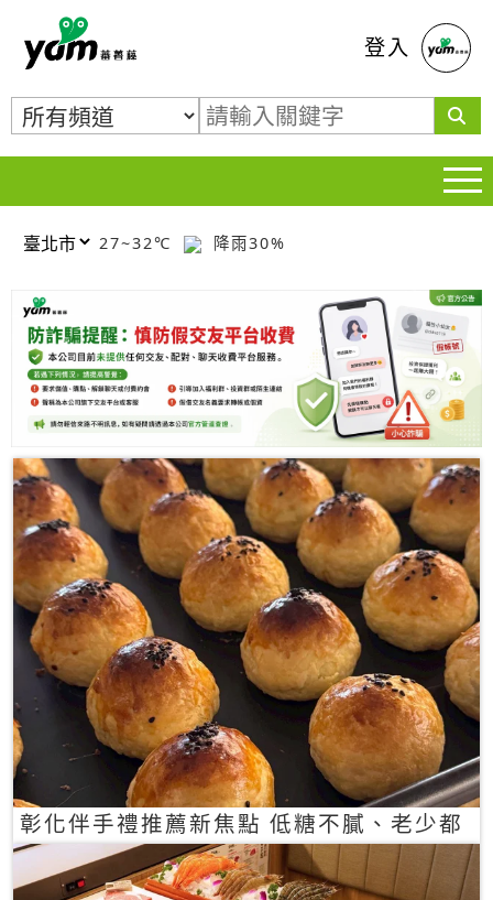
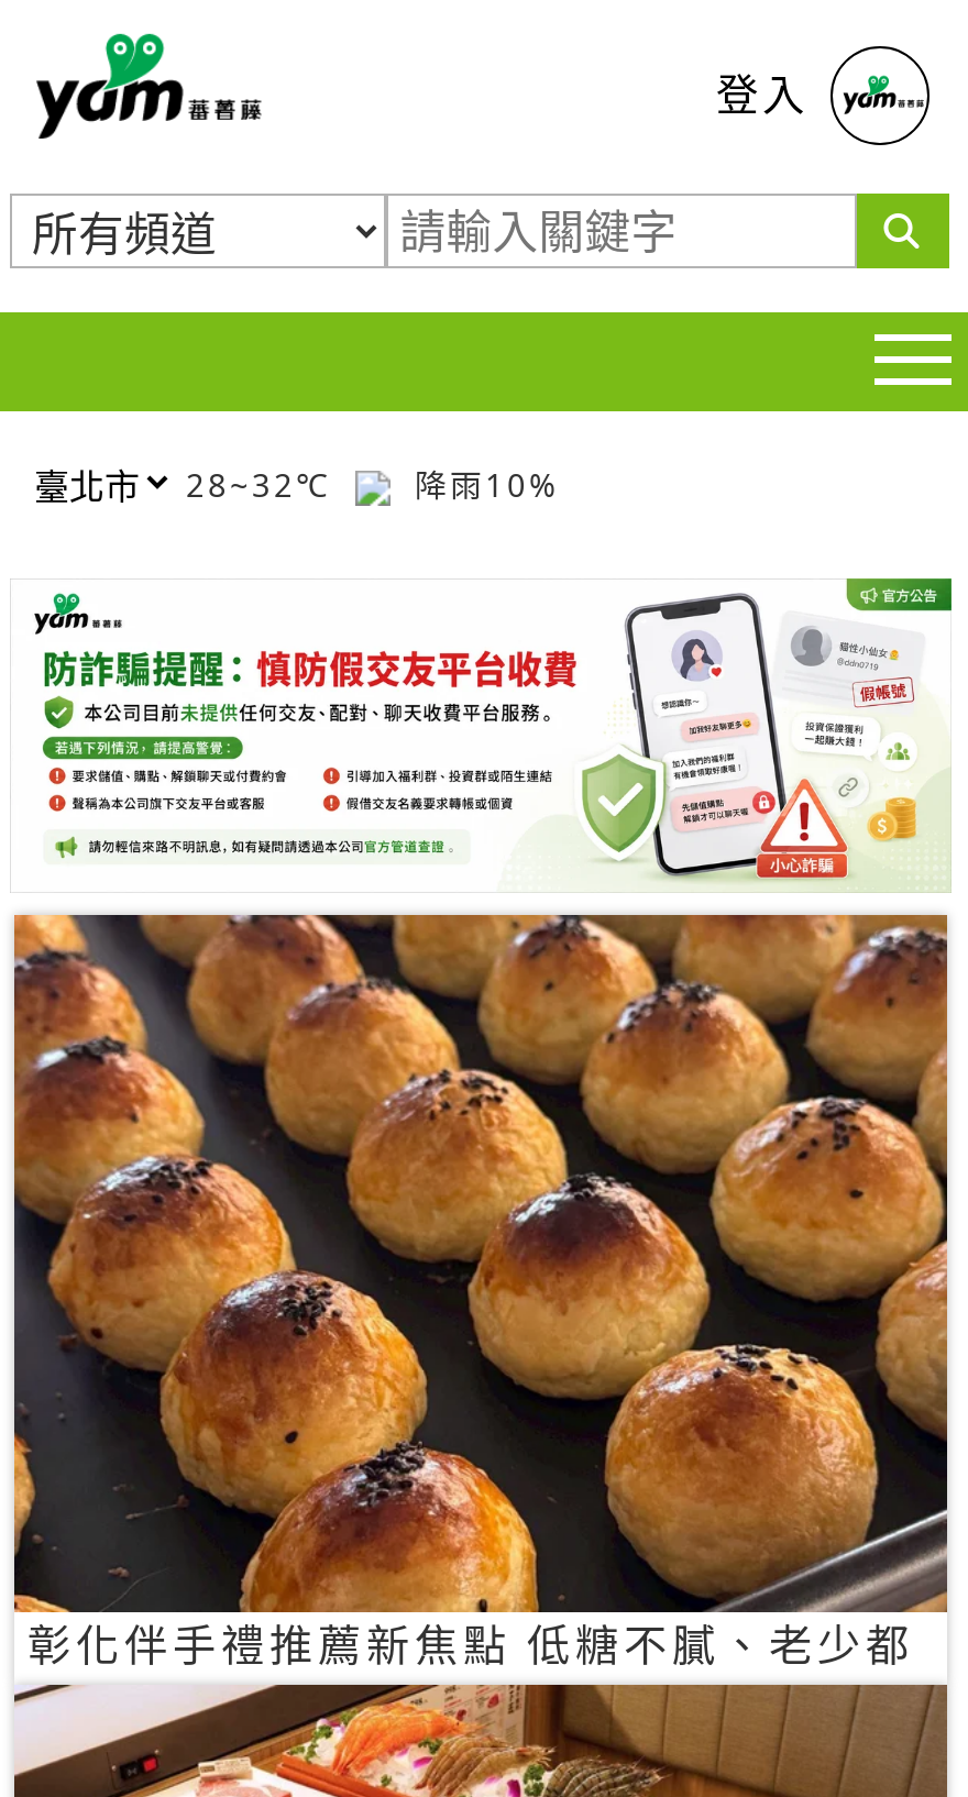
- 27~32℃
+ 28~32℃

- 降雨30%
+ 降雨10%
